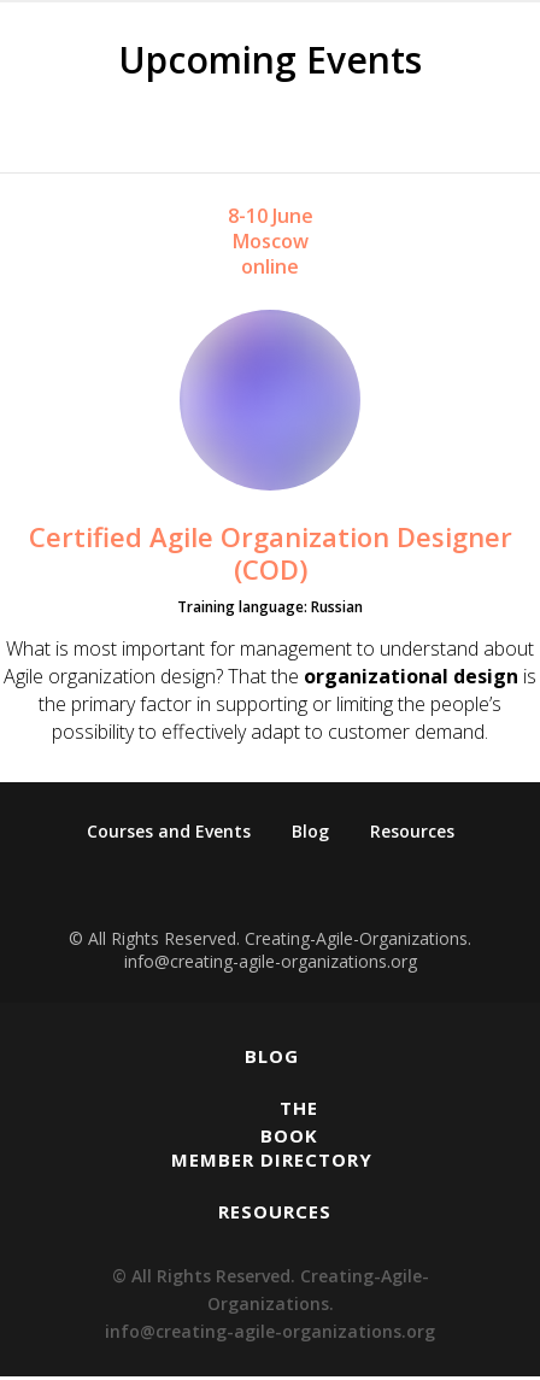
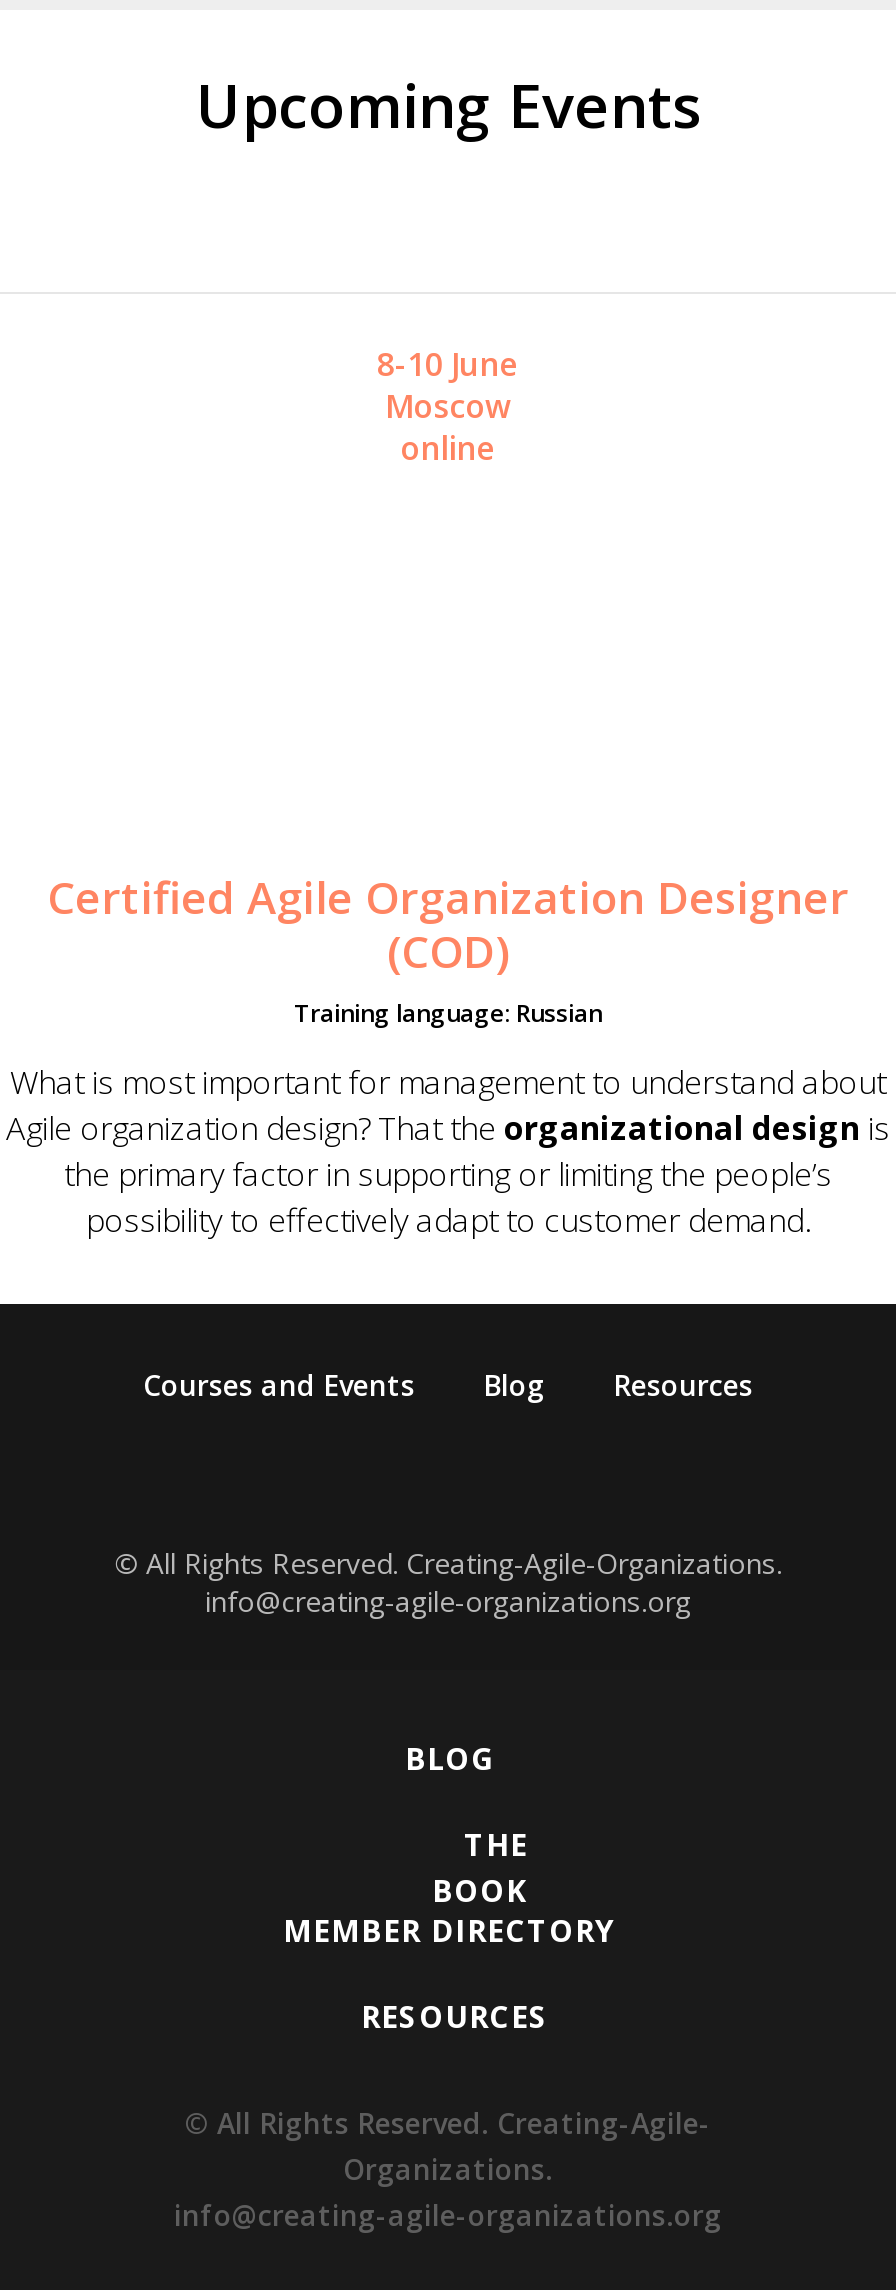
- [image]
